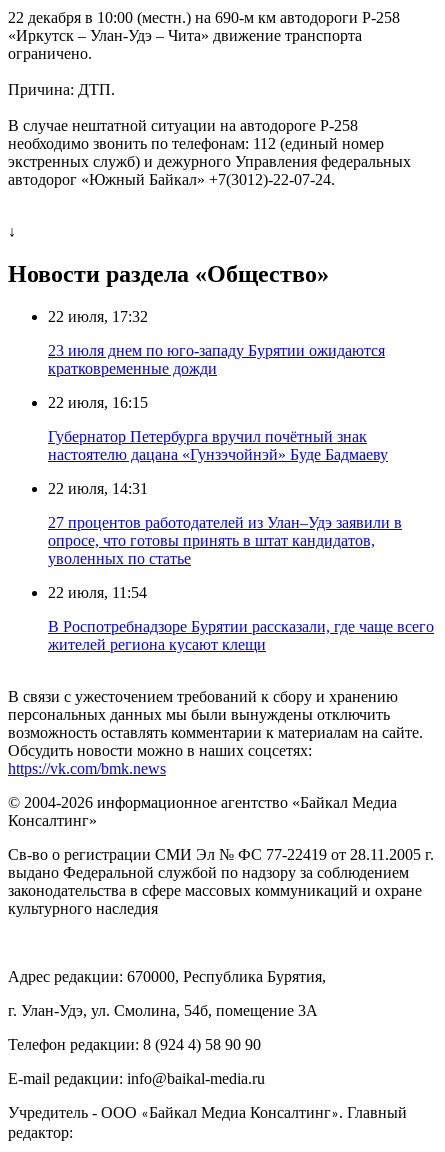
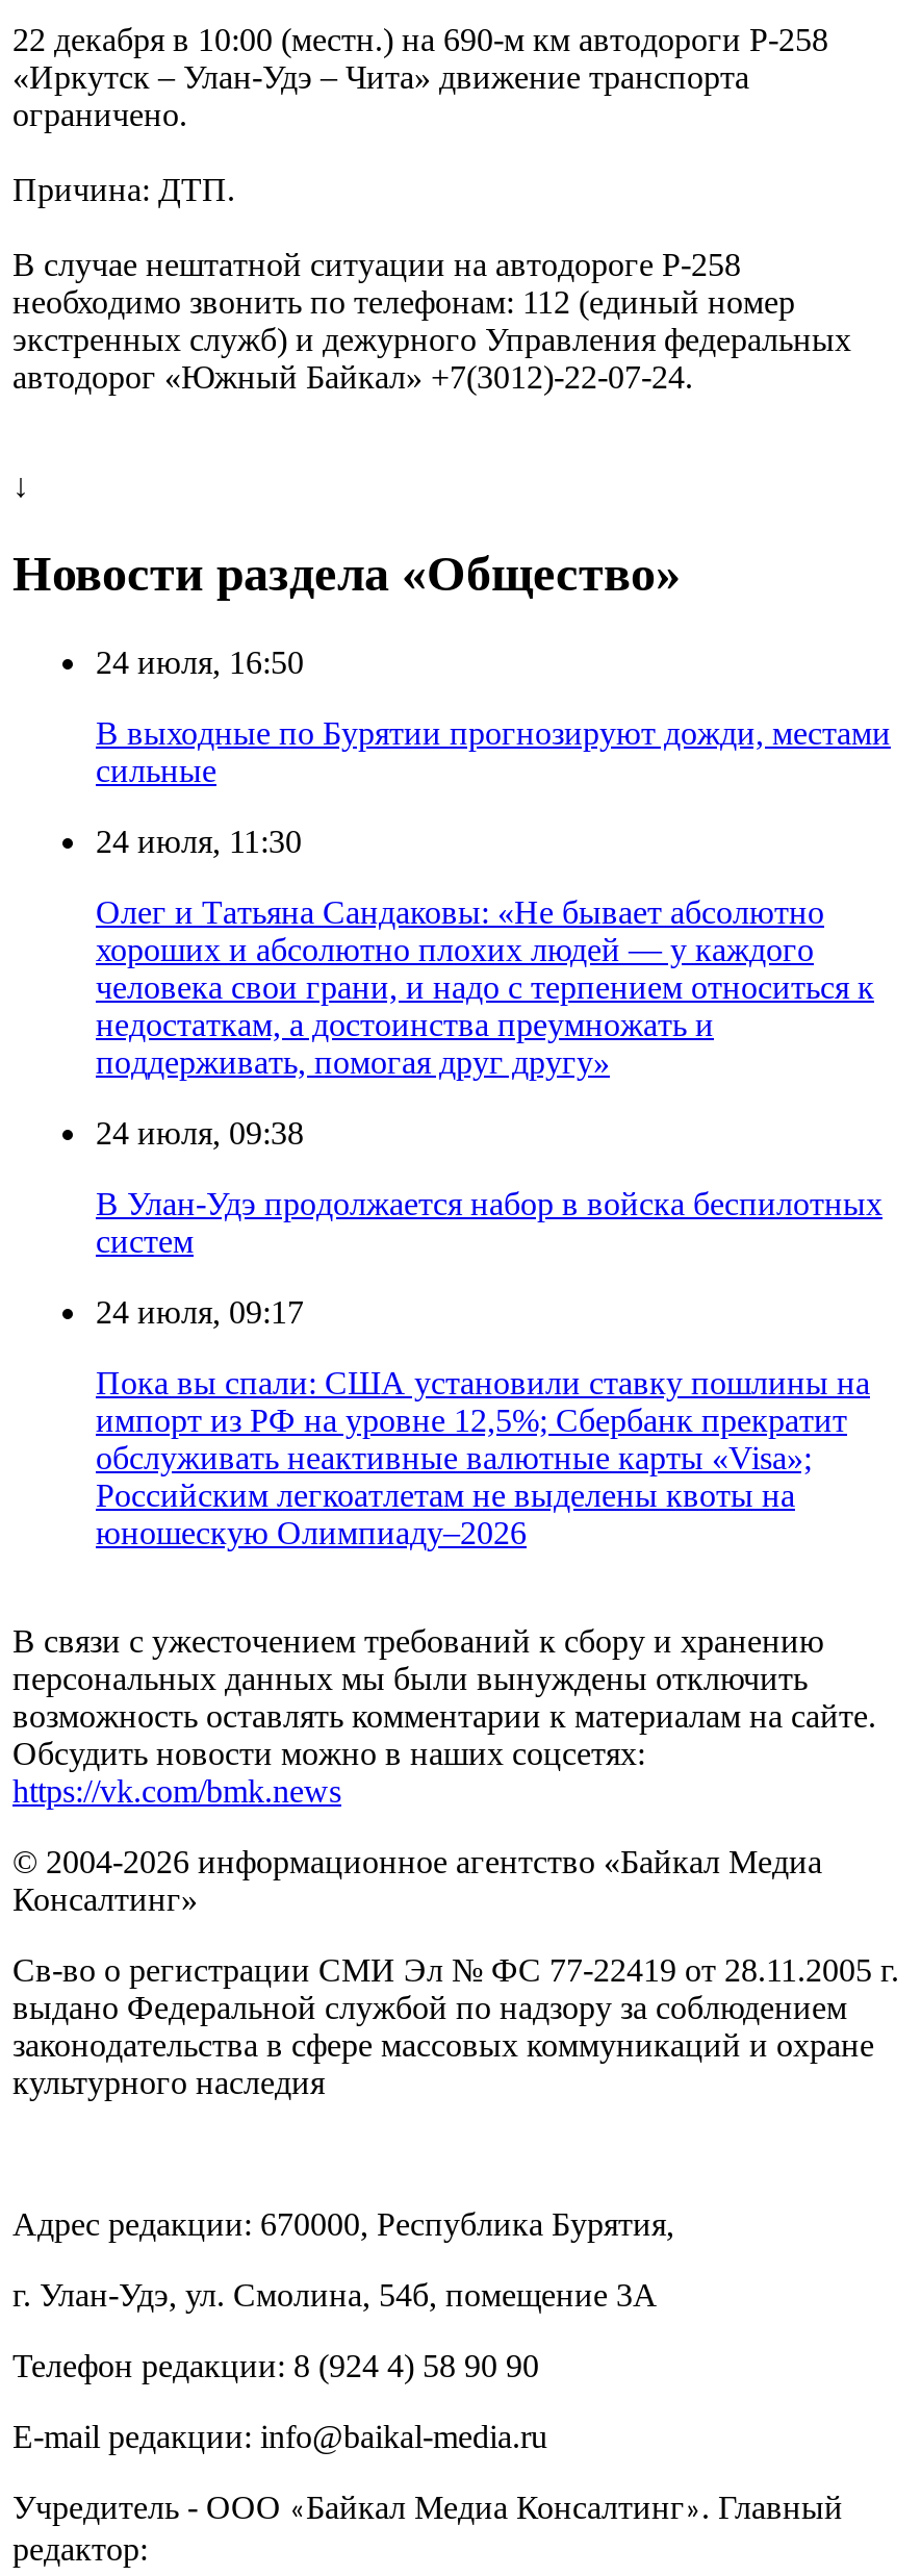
- 22 июля, 17:32
+ 24 июля, 16:50

- 23 июля днем по юго-западу Бурятии ожидаются
- кратковременные дожди
+ В выходные по Бурятии прогнозируют дожди, местами
+ сильные

- 22 июля, 16:15
+ 24 июля, 11:30

- Губернатор Петербурга вручил почётный знак
- настоятелю дацана «Гунзэчойнэй» Буде Бадмаеву
+ Олег и Татьяна Сандаковы: «Не бывает абсолютно
+ хороших и абсолютно плохих людей — у каждого
+ человека свои грани, и надо с терпением относиться к
+ недостаткам, а достоинства преумножать и
+ поддерживать, помогая друг другу»

- 22 июля, 14:31
+ 24 июля, 09:38

- 27 процентов работодателей из Улан–Удэ заявили в
- опросе, что готовы принять в штат кандидатов,
- уволенных по статье
+ В Улан-Удэ продолжается набор в войска беспилотных
+ систем

- 22 июля, 11:54
+ 24 июля, 09:17

- В Роспотребнадзоре Бурятии рассказали, где чаще всего
- жителей региона кусают клещи
+ Пока вы спали: США установили ставку пошлины на
+ импорт из РФ на уровне 12,5%; Сбербанк прекратит
+ обслуживать неактивные валютные карты «Visa»;
+ Российским легкоатлетам не выделены квоты на
+ юношескую Олимпиаду–2026
